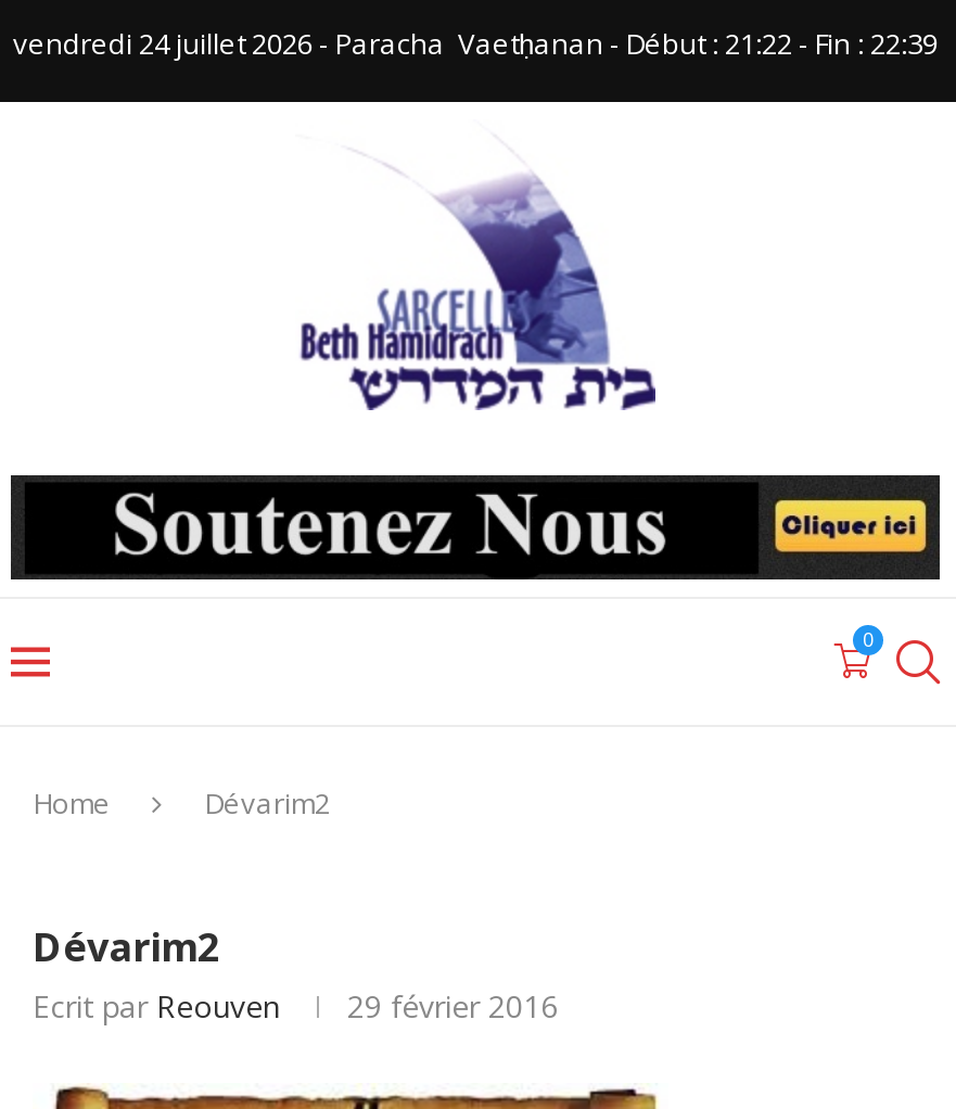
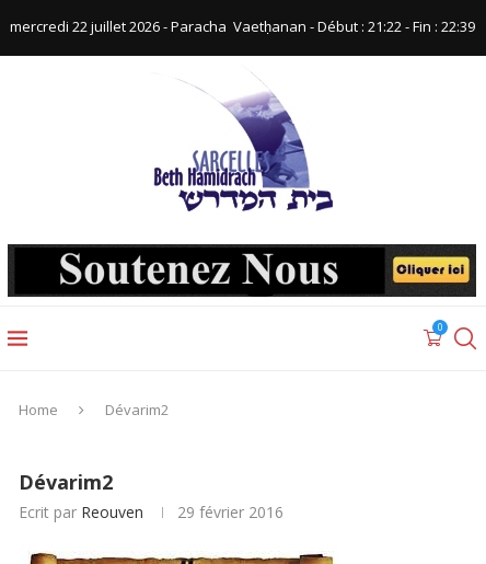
- vendredi 24 juillet 2026 - Paracha Vaetḥanan - Début : 21:22 - Fin : 22:39
+ mercredi 22 juillet 2026 - Paracha Vaetḥanan - Début : 21:22 - Fin : 22:39
